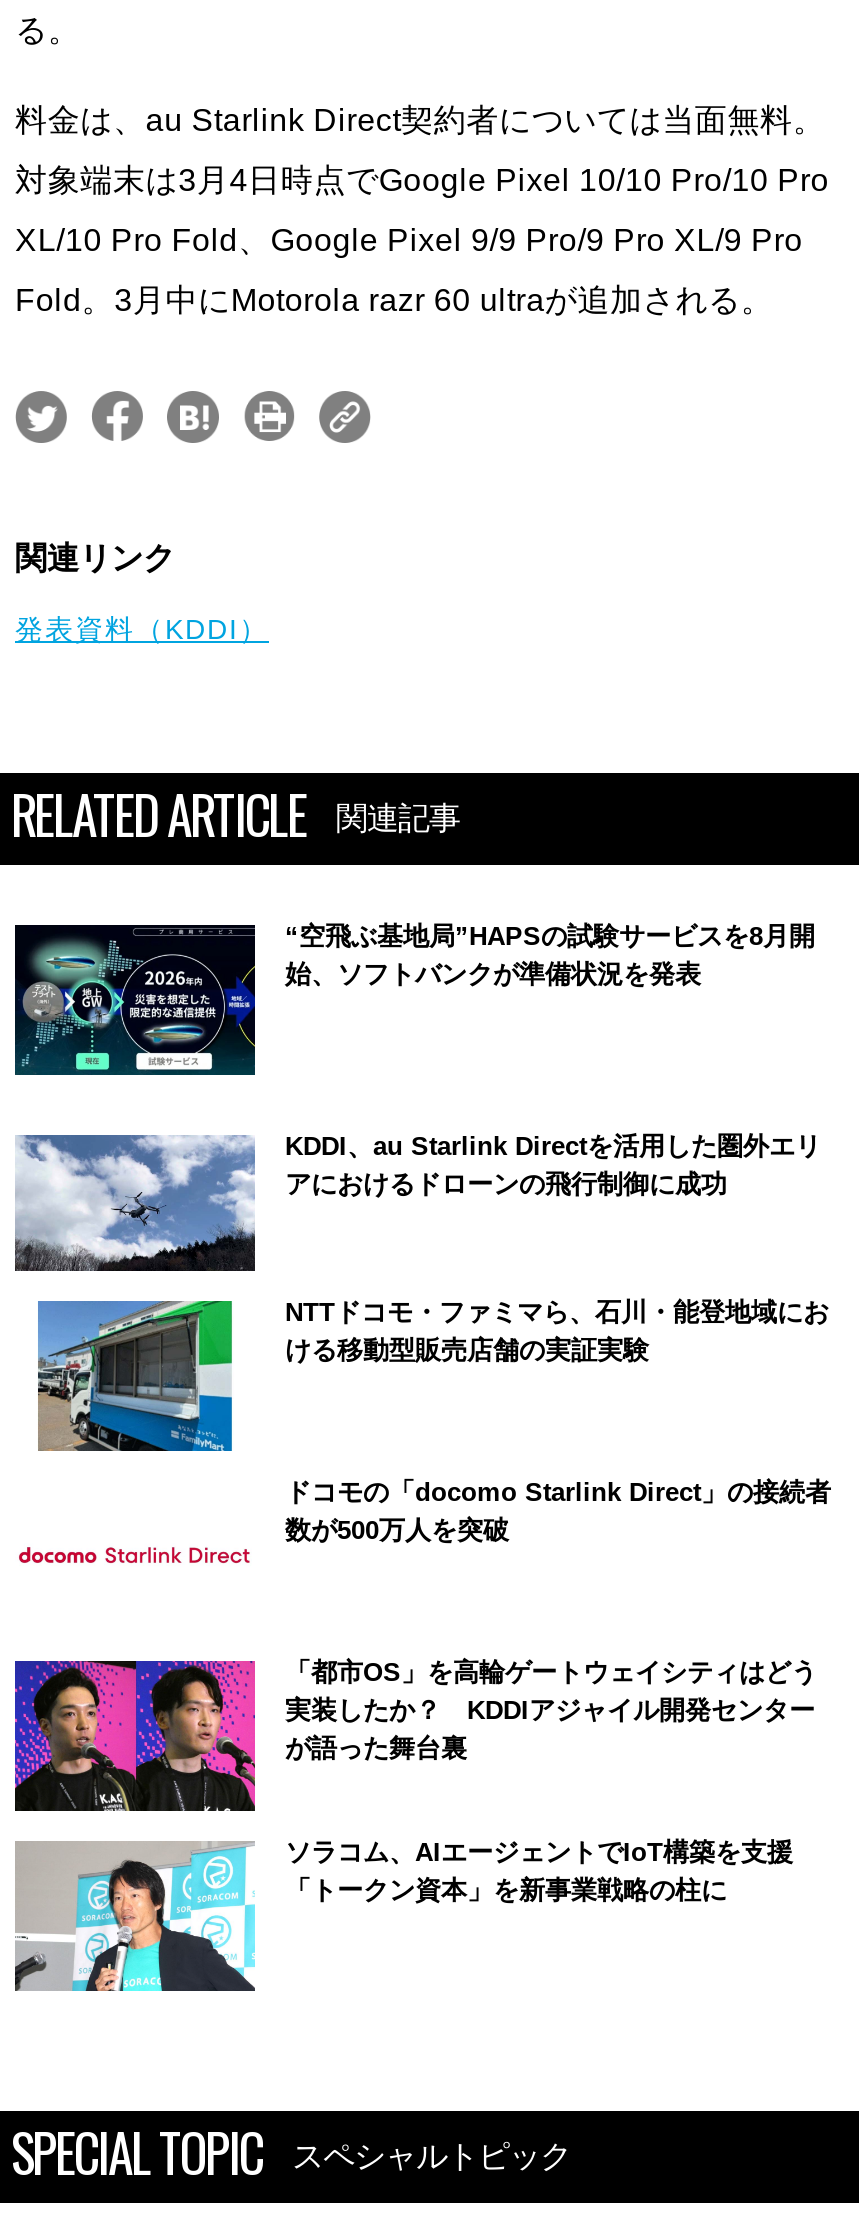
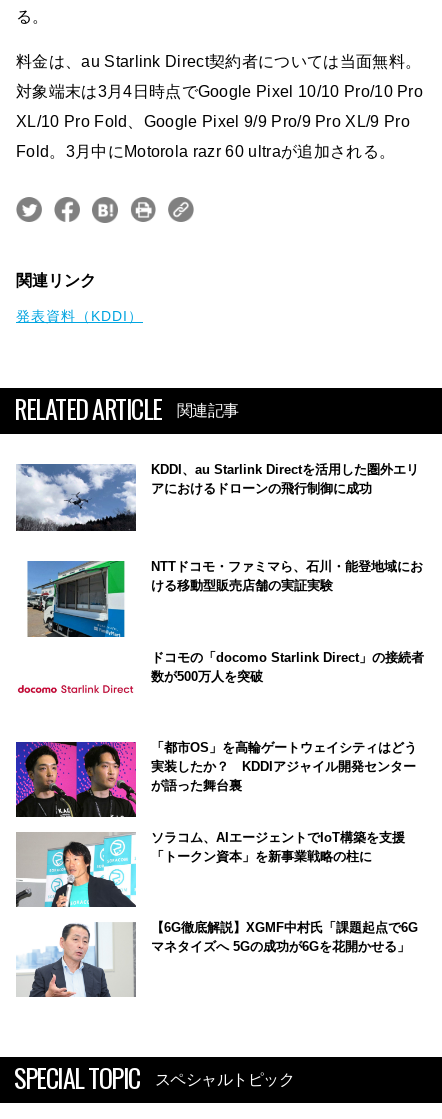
- [image]
- “空飛ぶ基地局”HAPSの試験サービスを8月開
- 始、ソフトバンクが準備状況を発表

moved up: [image] | KDDI、au Starlink Directを活用した圏外エリ | アにおけるドローンの飛行制御に成功

moved up: [image] | NTTドコモ・ファミマら、石川・能登地域にお | ける移動型販売店舗の実証実験 | ... | ソラコム、AIエージェントでIoT構築を支援 | 「トークン資本」を新事業戦略の柱に

moved up: [image]

+ [image]
+ 【6G徹底解説】XGMF中村氏「課題起点で6G
+ マネタイズへ 5Gの成功が6Gを花開かせる」
